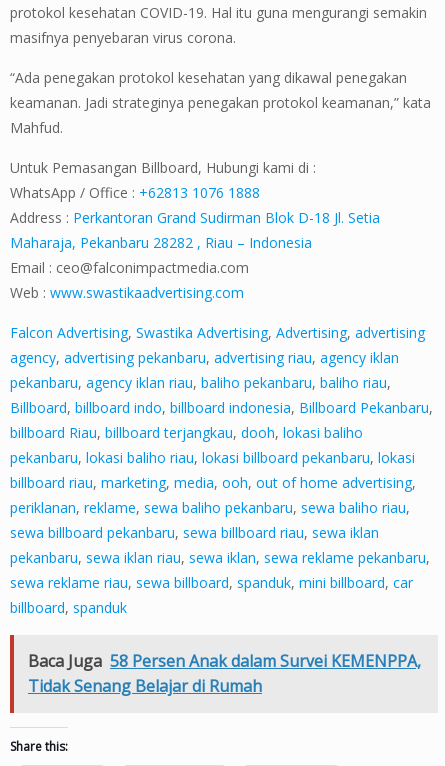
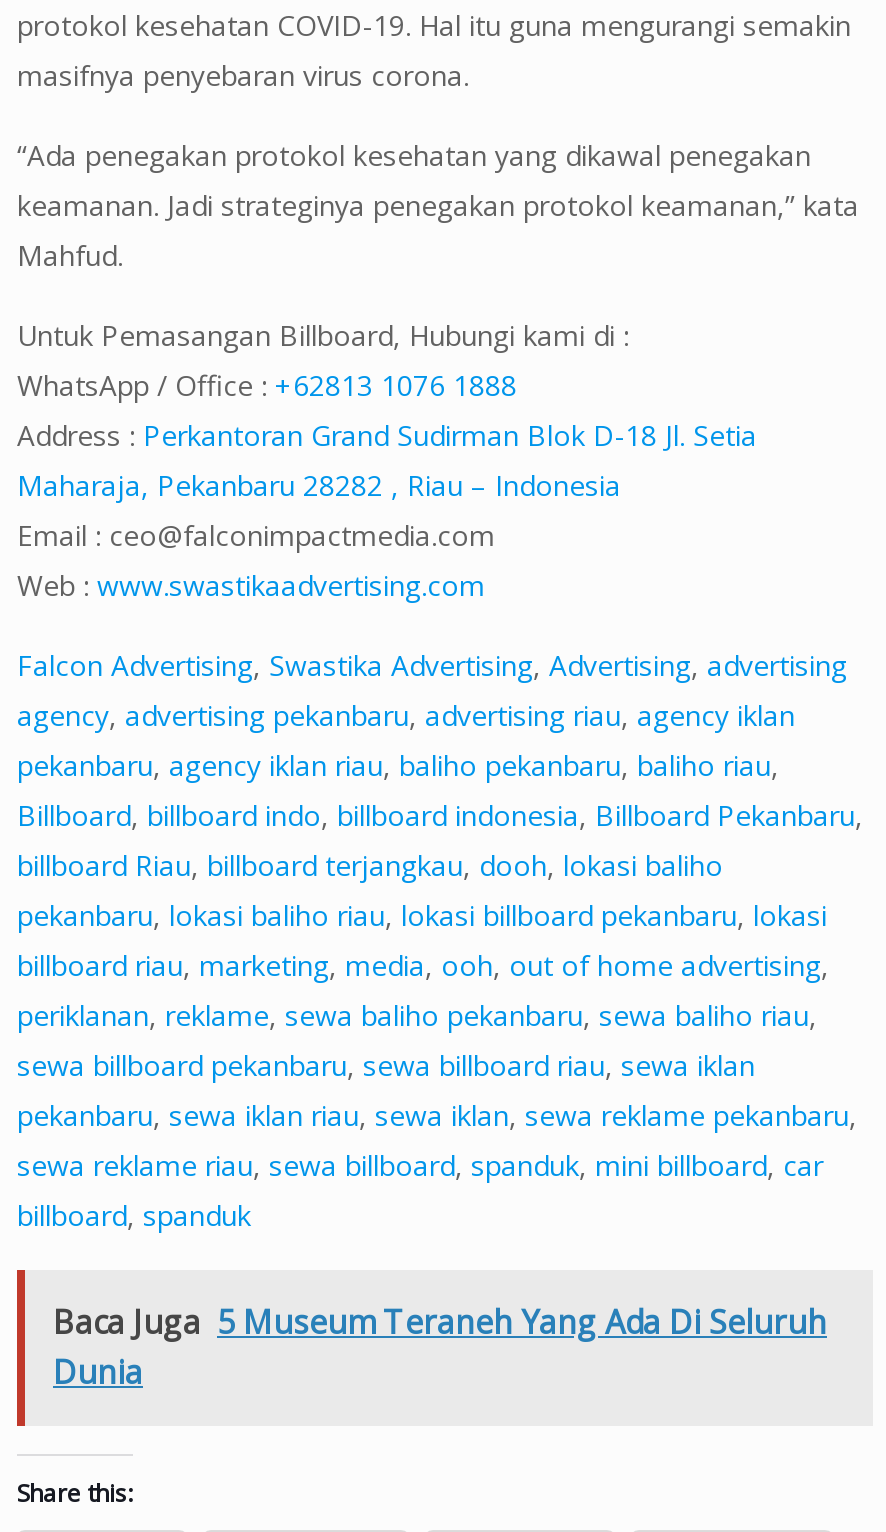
- Baca Juga 58 Persen Anak dalam Survei KEMENPPA,
- Tidak Senang Belajar di Rumah
+ Baca Juga 5 Museum Teraneh Yang Ada Di Seluruh
+ Dunia
